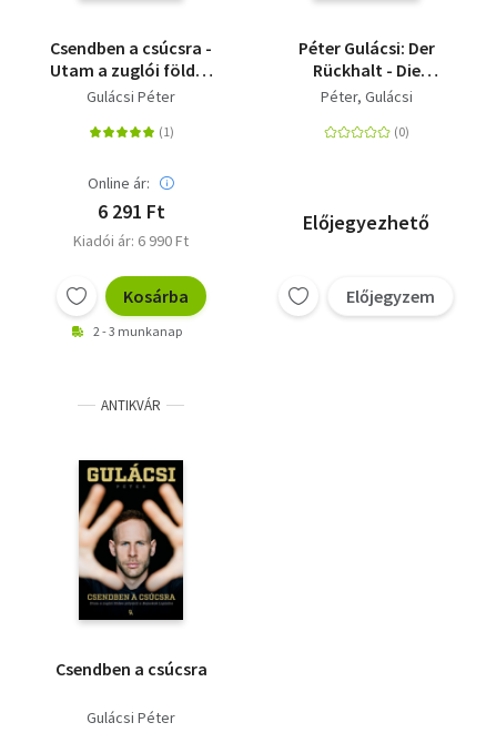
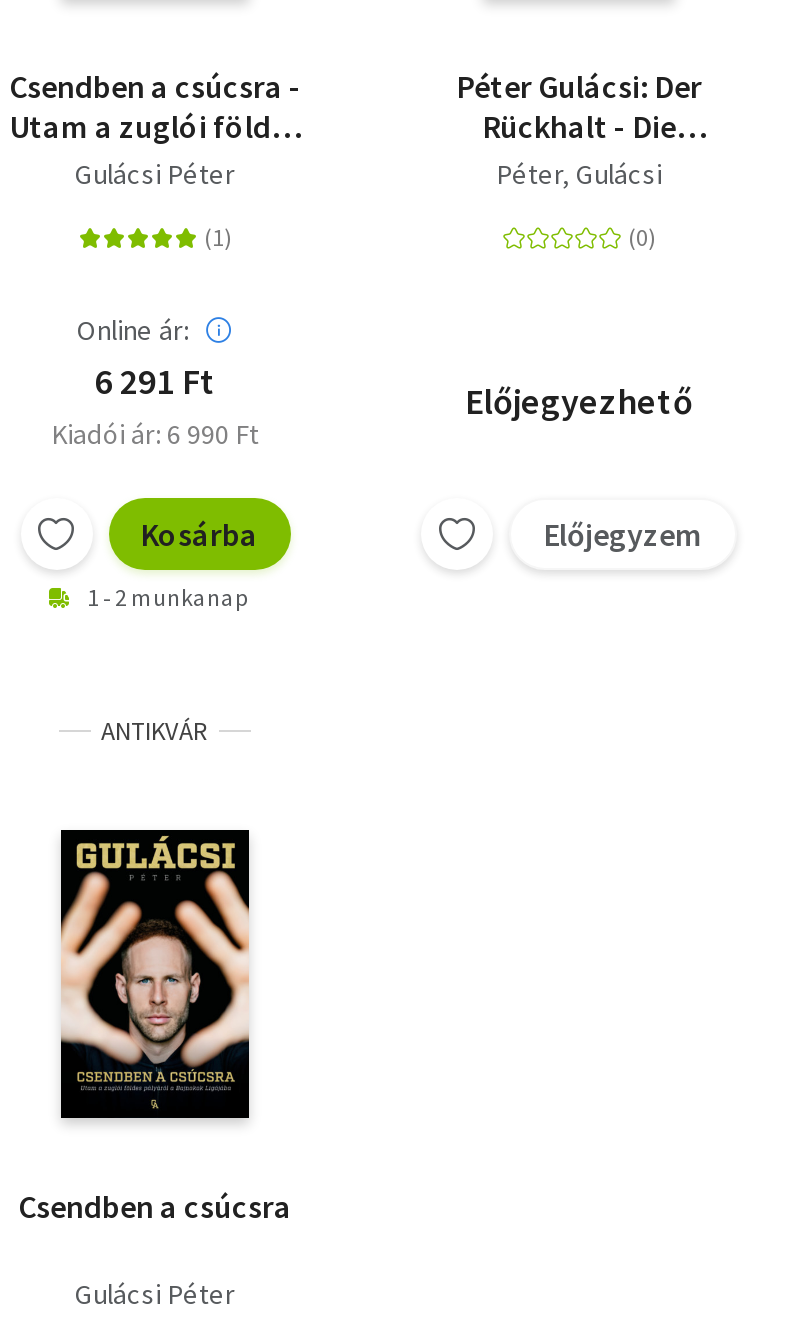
- 2 - 3 munkanap
+ 1 - 2 munkanap
